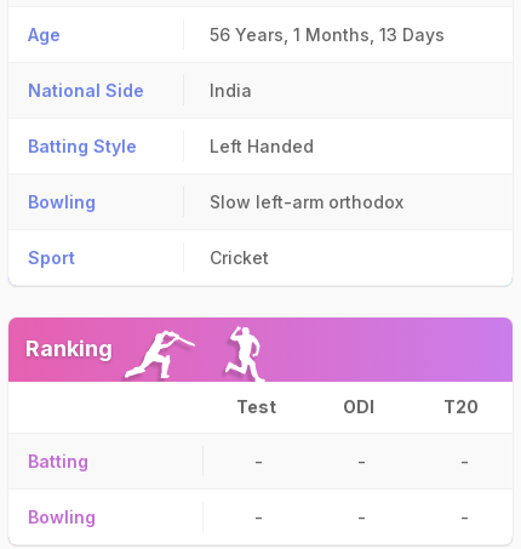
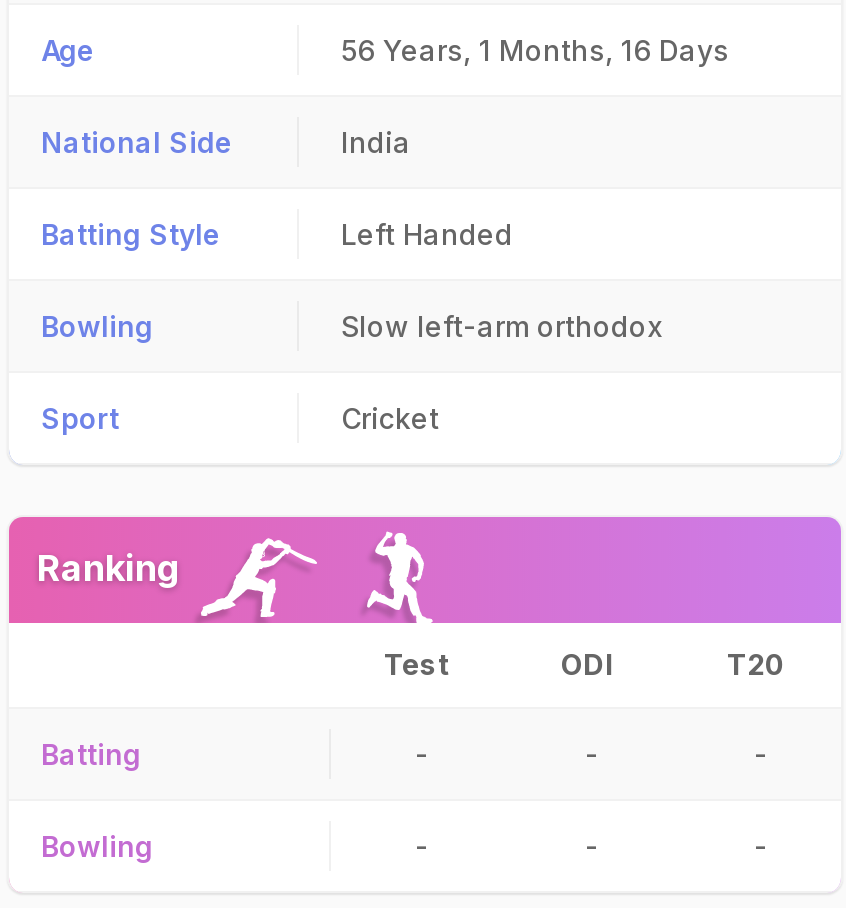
- 56 Years, 1 Months, 13 Days
+ 56 Years, 1 Months, 16 Days
